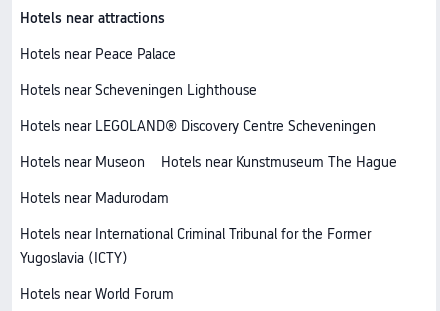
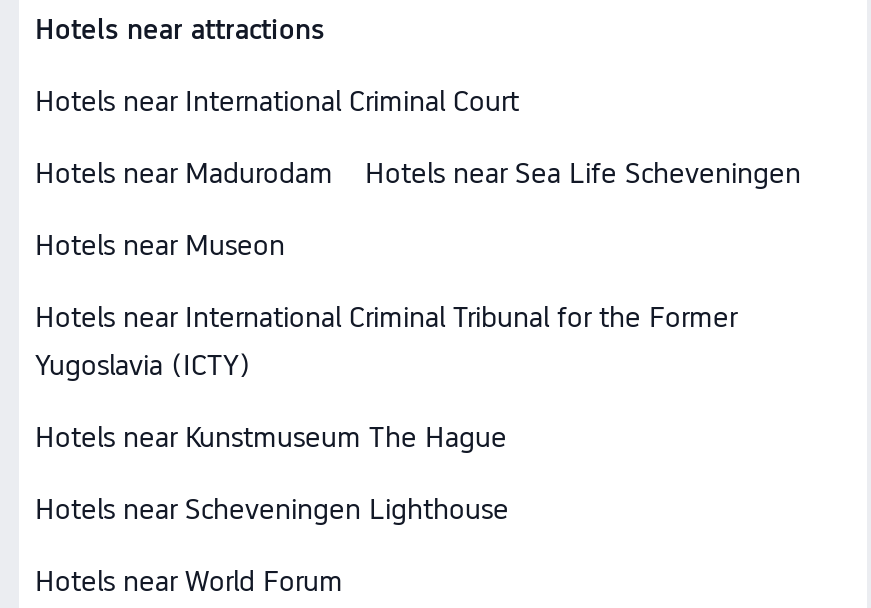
- Hotels near Peace Palace
- Hotels near LEGOLAND® Discovery Centre Scheveningen
+ Hotels near International Criminal Court
+ Hotels near Sea Life Scheveningen

moved down: Hotels near Scheveningen Lighthouse

moved up: Hotels near Museon

moved down: Hotels near Kunstmuseum The Hague

moved up: Hotels near Madurodam

moved up: Hotels near International Criminal Tribunal for the Former | Yugoslavia (ICTY)
